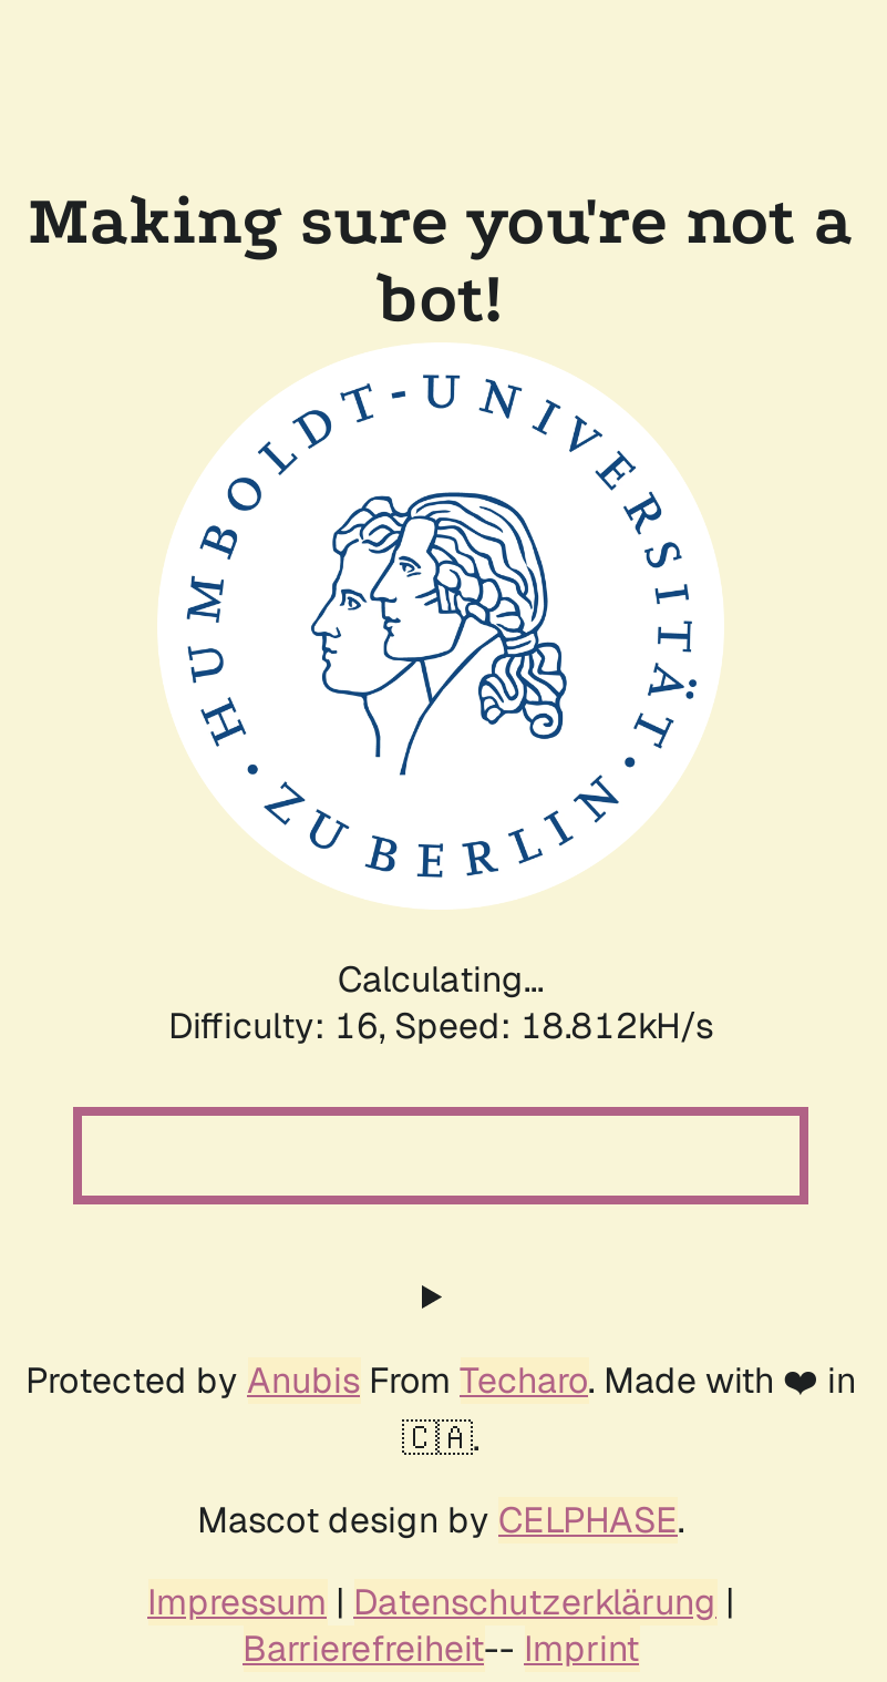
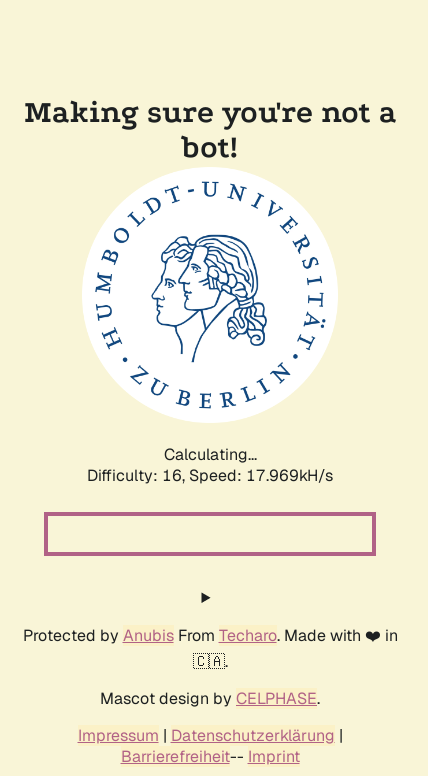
- Difficulty: 16, Speed: 18.812kH/s
+ Difficulty: 16, Speed: 17.969kH/s
